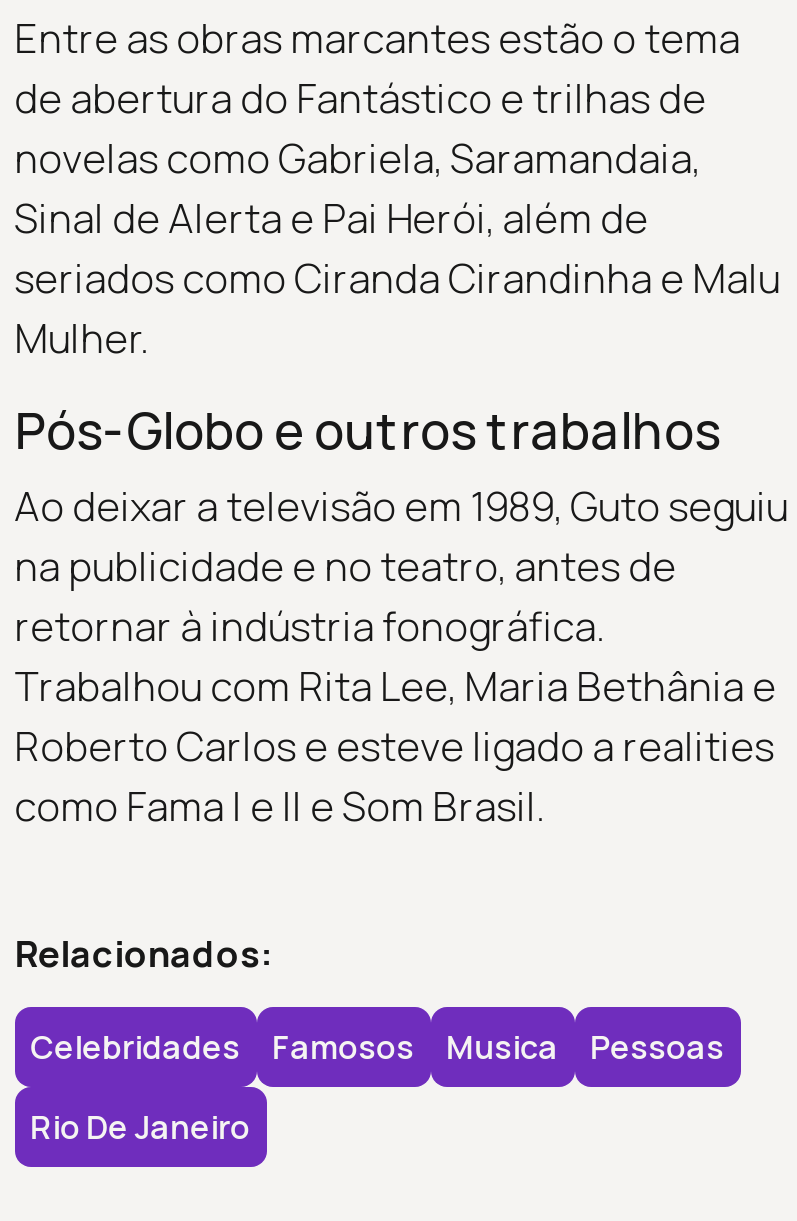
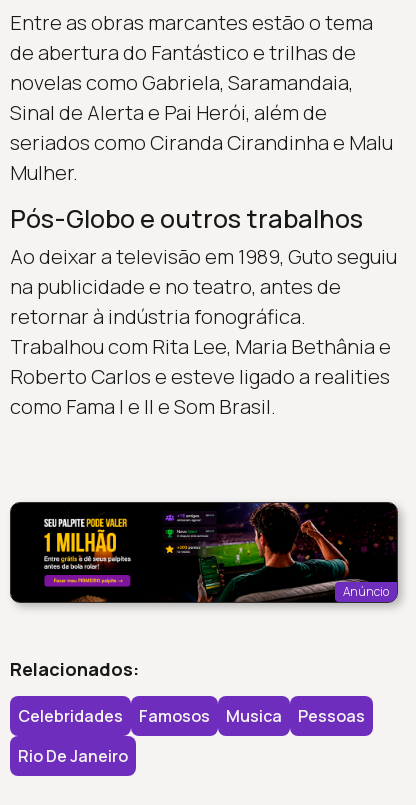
+ [image]
+ Anúncio
